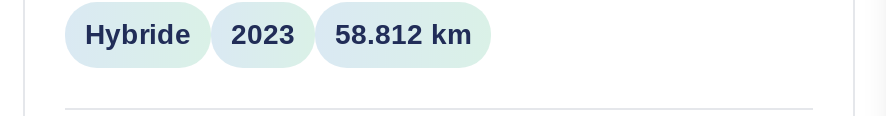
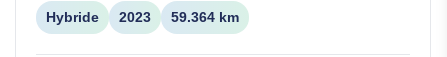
- Hybride 2023 58.812 km
+ Hybride 2023 59.364 km
